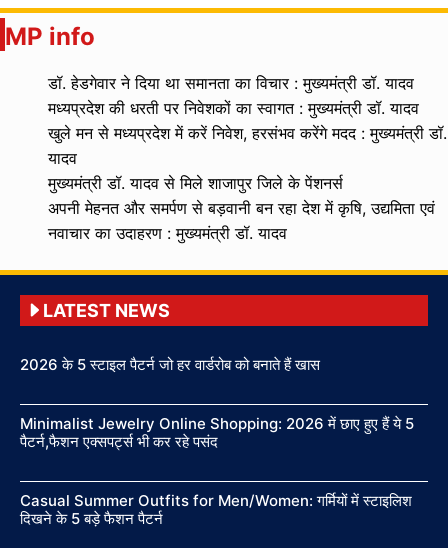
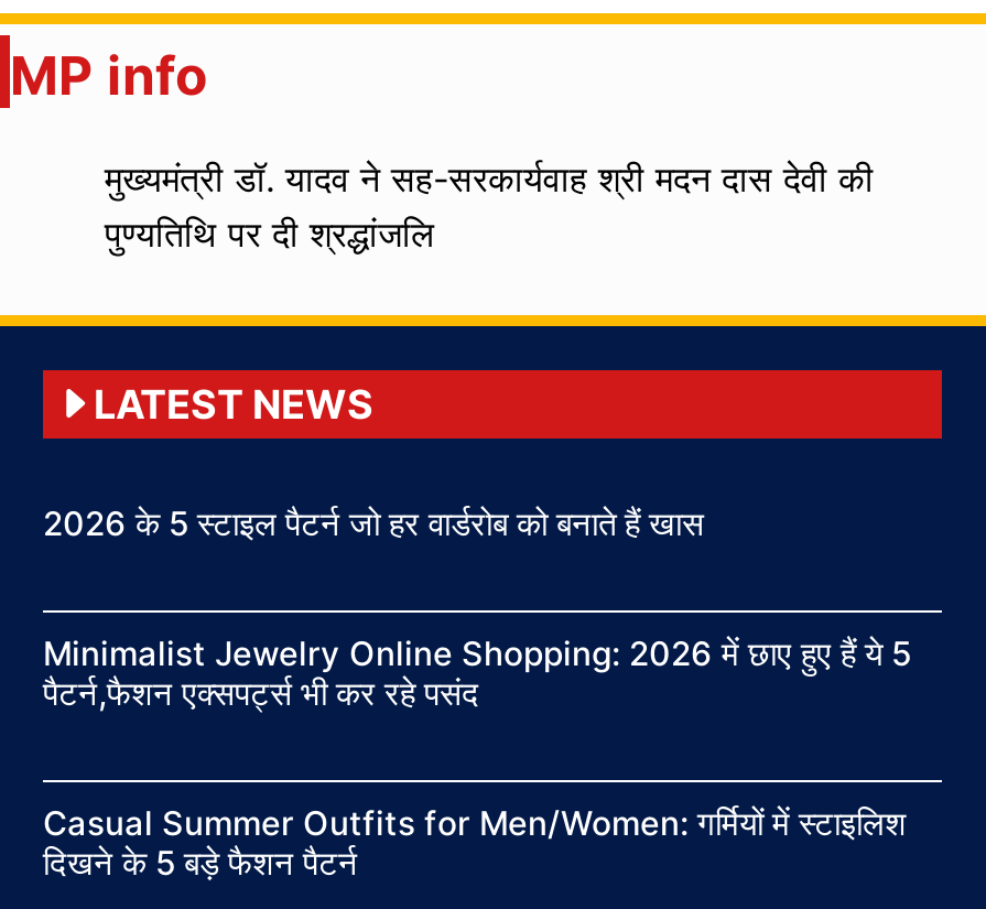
- डॉ. हेडगेवार ने दिया था समानता का विचार : मुख्यमंत्री डॉ. यादव
- मध्यप्रदेश की धरती पर निवेशकों का स्वागत : मुख्यमंत्री डॉ. यादव
- खुले मन से मध्यप्रदेश में करें निवेश, हरसंभव करेंगे मदद : मुख्यमंत्री डॉ.
- यादव
- मुख्यमंत्री डॉ. यादव से मिले शाजापुर जिले के पेंशनर्स
- अपनी मेहनत और समर्पण से बड़वानी बन रहा देश में कृषि, उद्यमिता एवं
- नवाचार का उदाहरण : मुख्यमंत्री डॉ. यादव
+ मुख्यमंत्री डॉ. यादव ने सह-सरकार्यवाह श्री मदन दास देवी की
+ पुण्यतिथि पर दी श्रद्धांजलि
